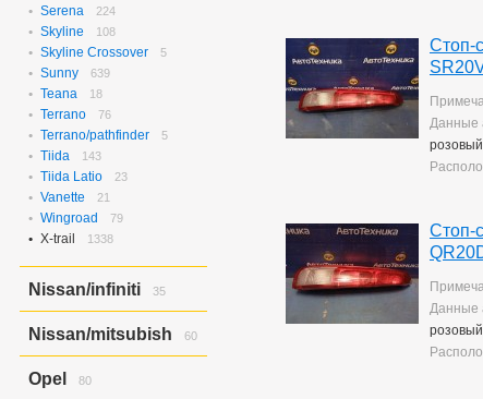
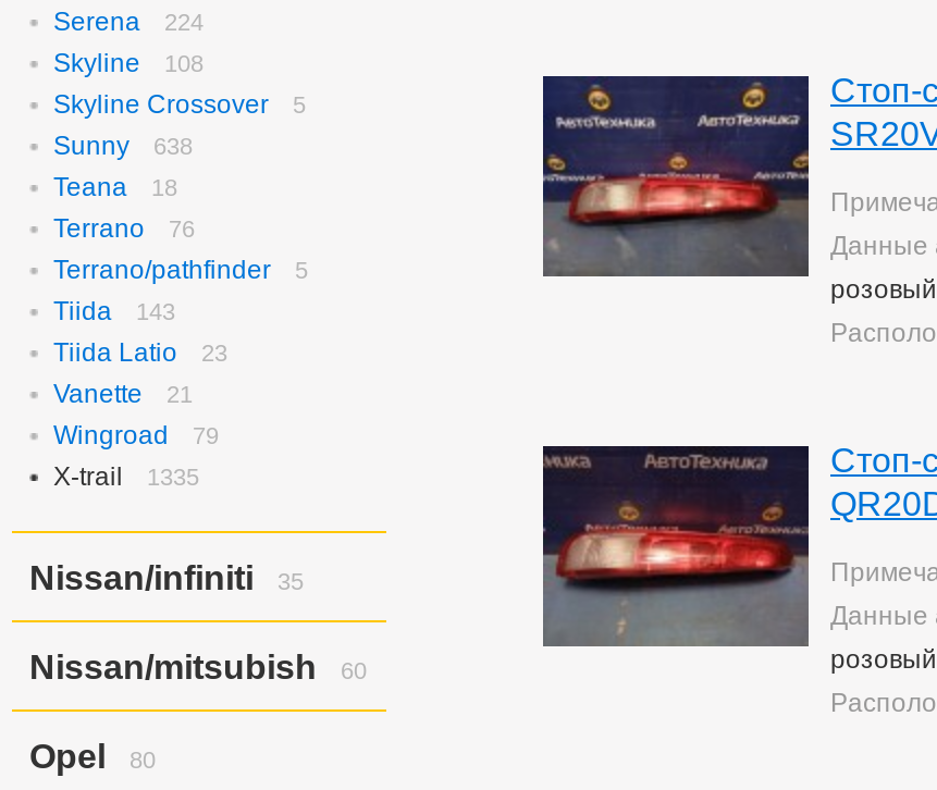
- Sunny 639
+ Sunny 638

- X-trail 1338
+ X-trail 1335
